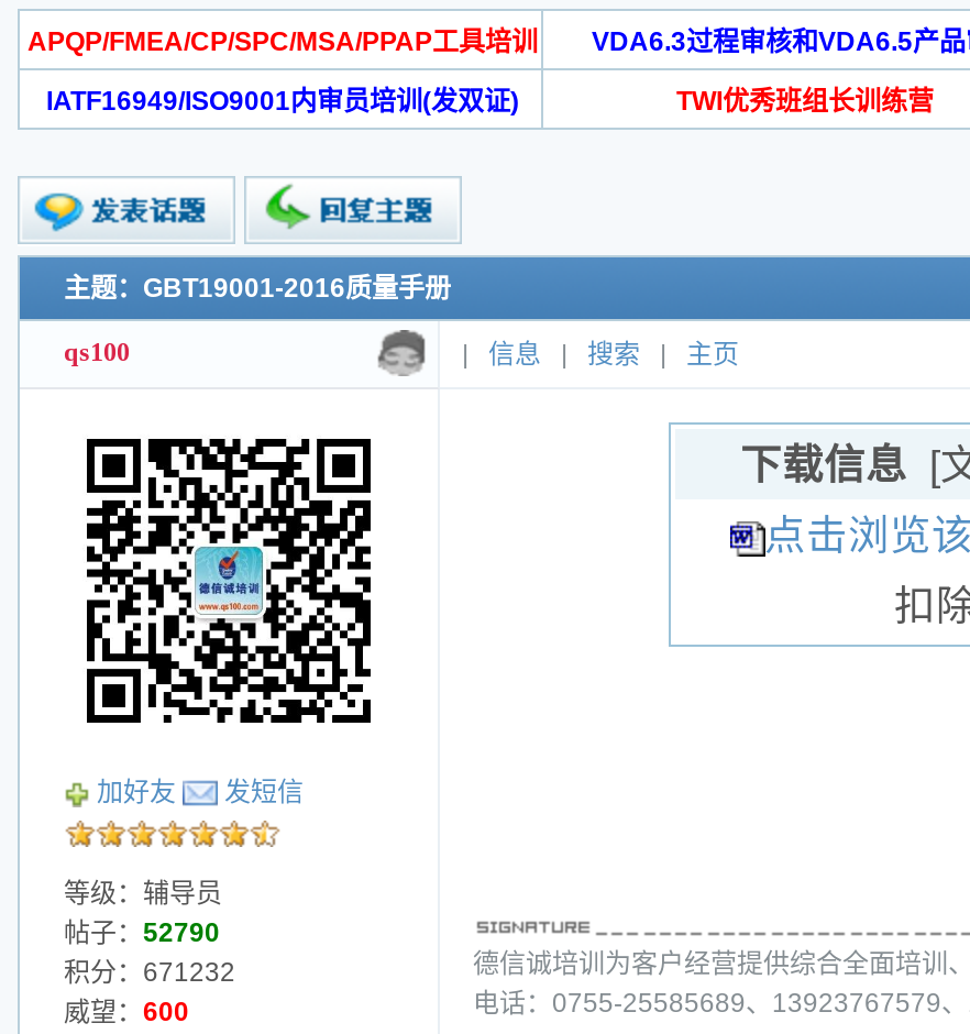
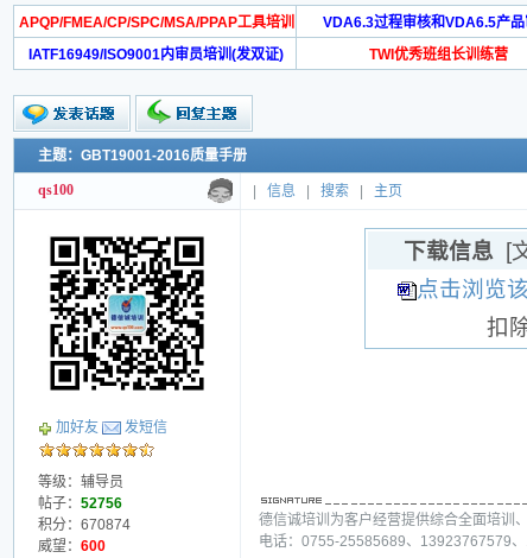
- 帖子：52790
+ 帖子：52756

- 积分：671232
+ 积分：670874
